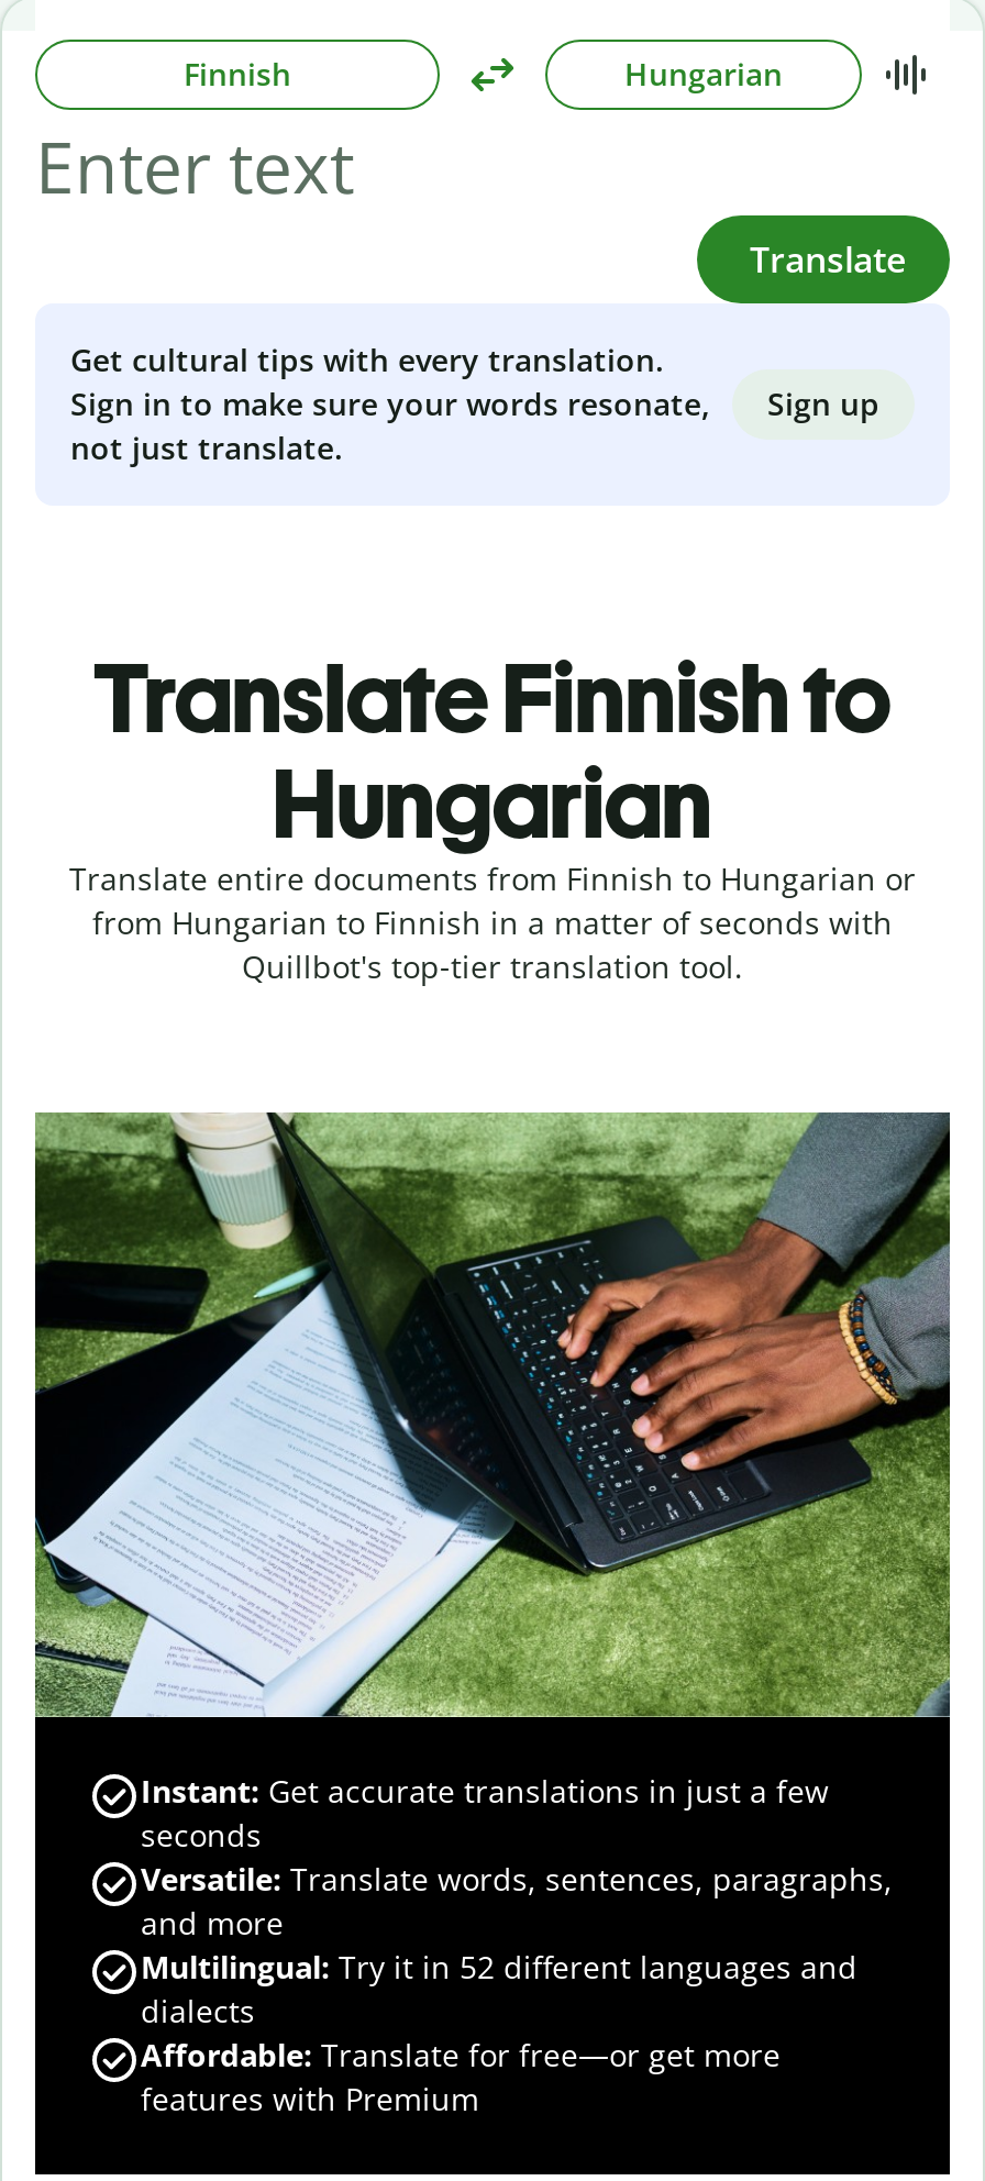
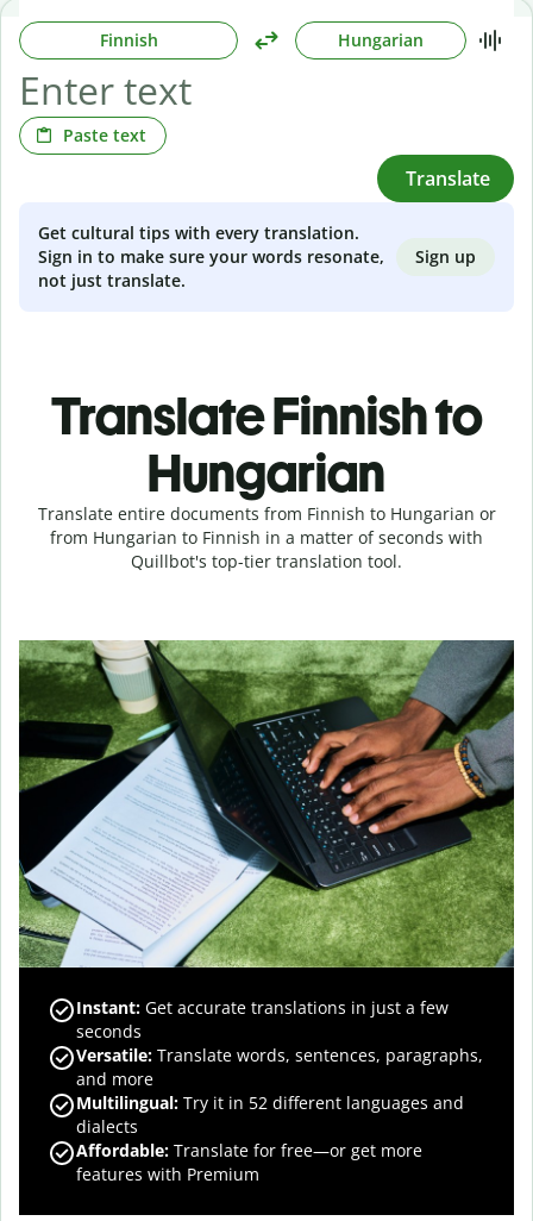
+ Paste text
